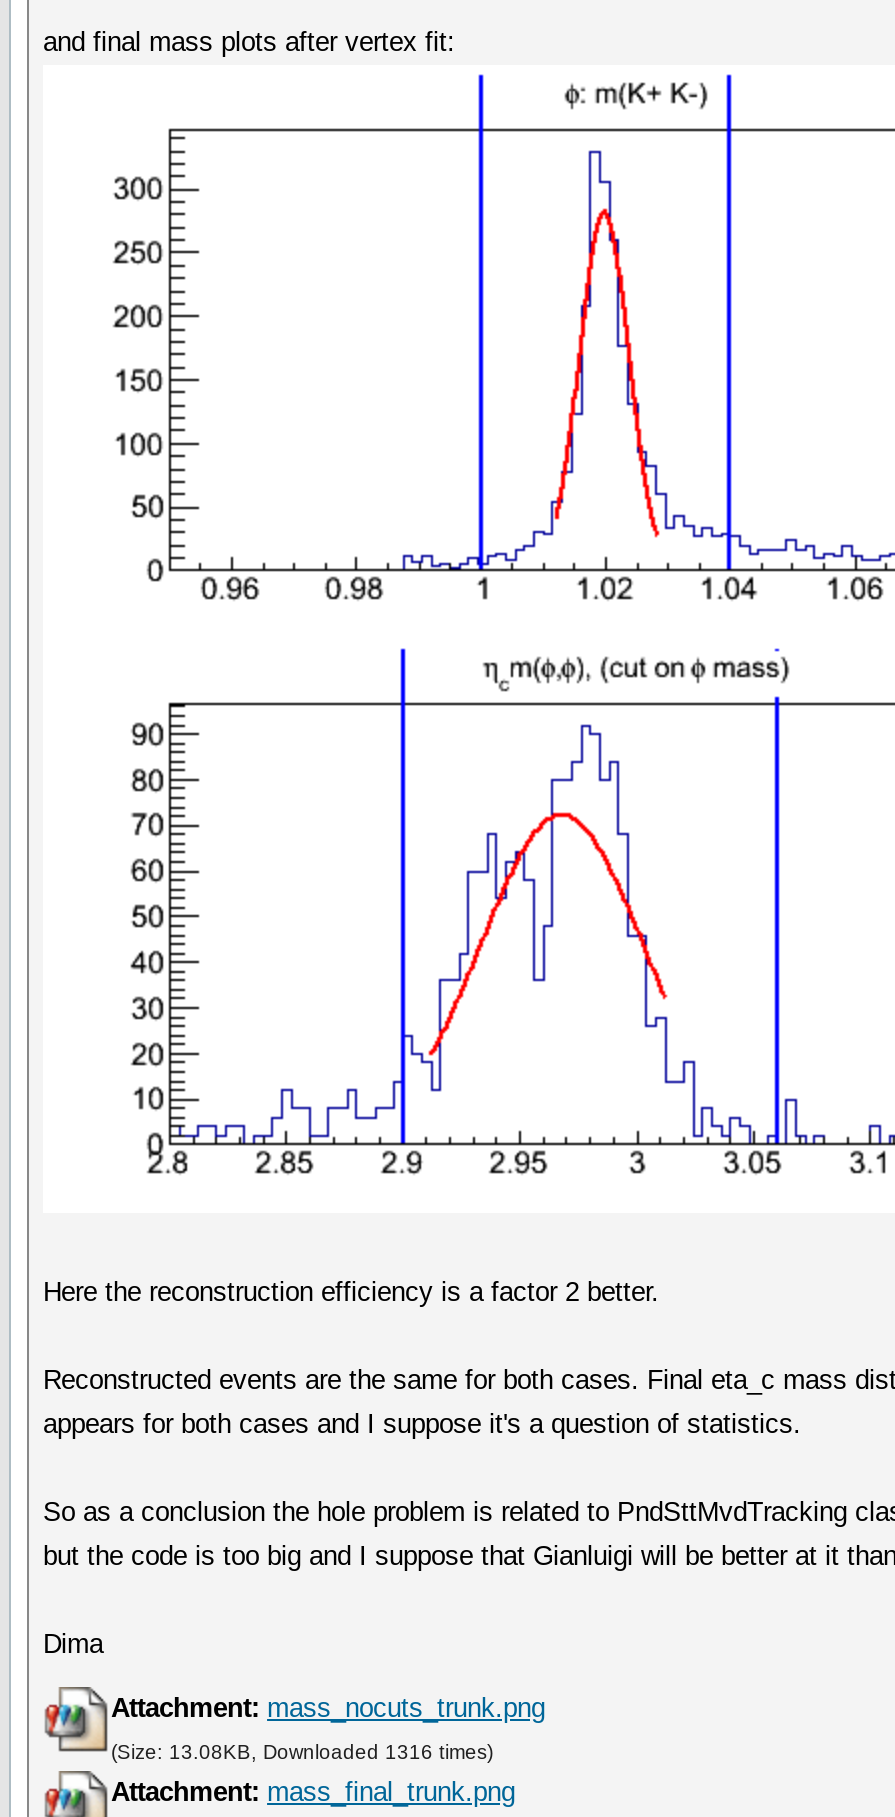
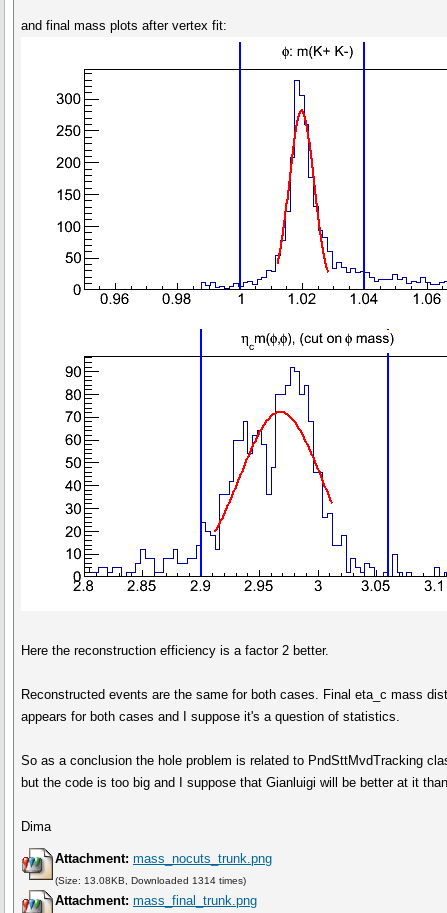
- (Size: 13.08KB, Downloaded 1316 times)
+ (Size: 13.08KB, Downloaded 1314 times)
